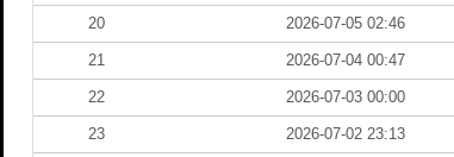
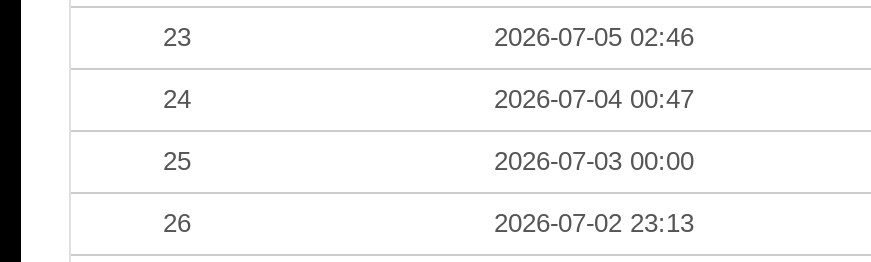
- 20
+ 23

- 21
+ 24

- 22
+ 25

- 23
+ 26
